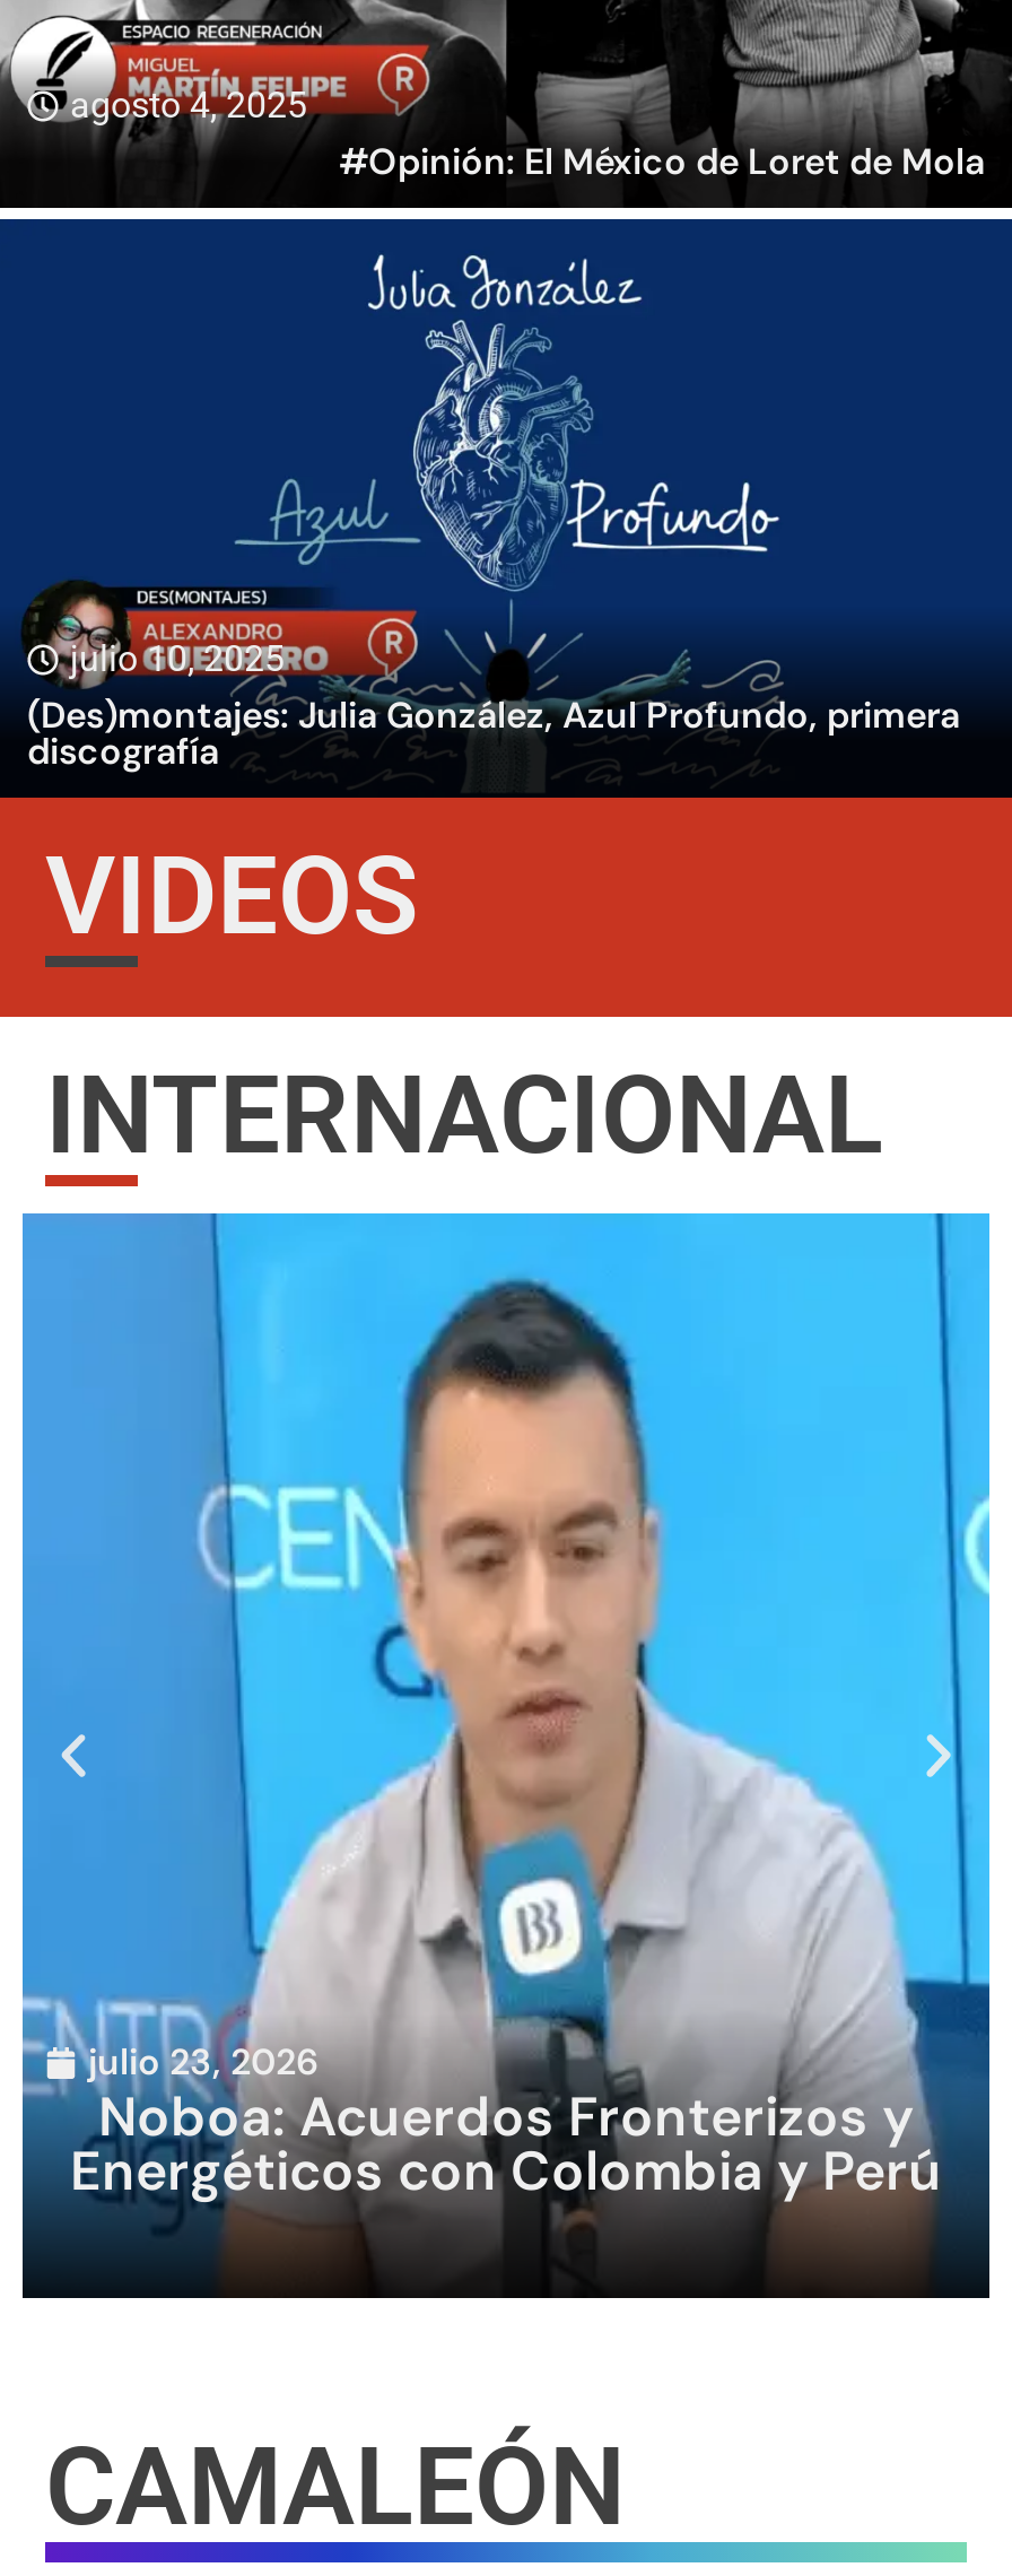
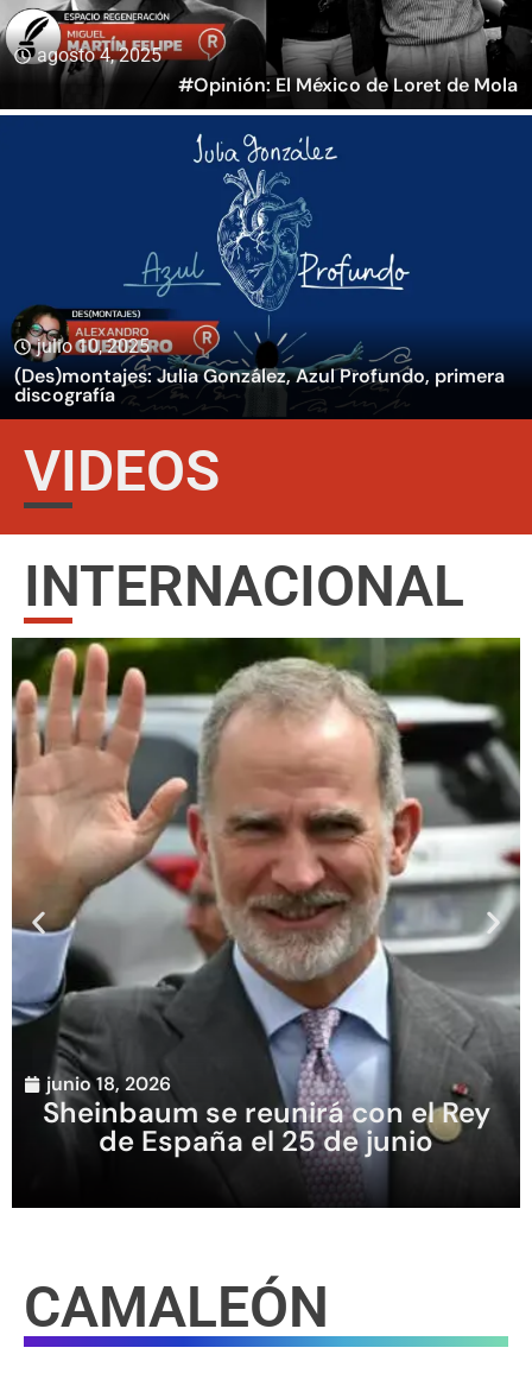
- [image]
- julio 23, 2026
- Noboa: Acuerdos Fronterizos y
- Energéticos con Colombia y Perú
+ [image]
+ junio 18, 2026
+ Sheinbaum se reunirá con el Rey
+ de España el 25 de junio
